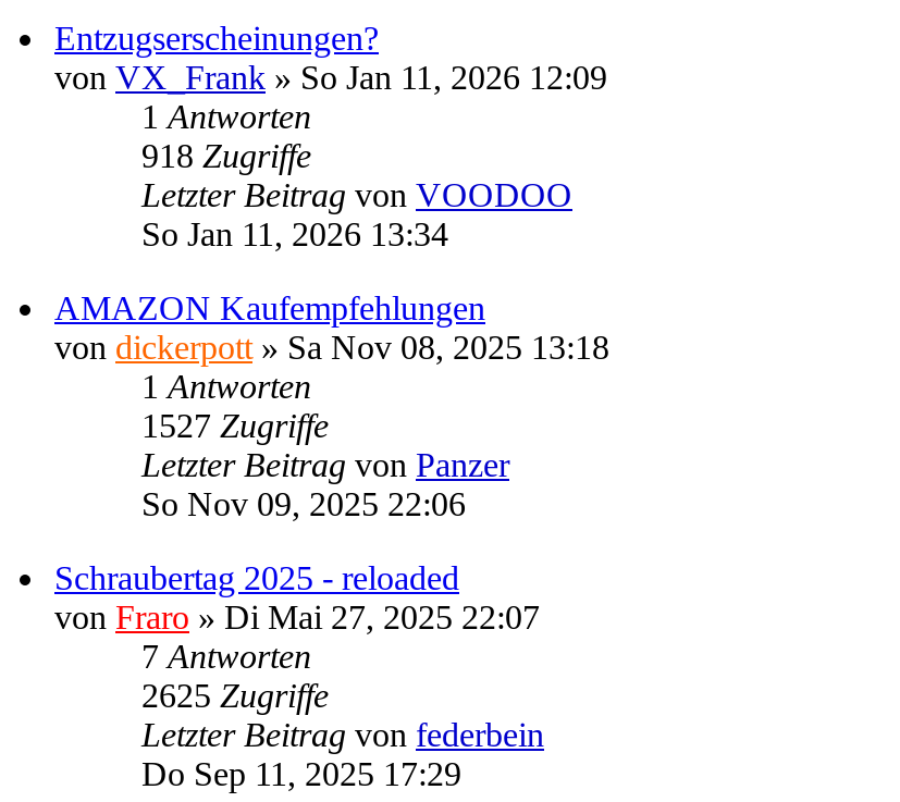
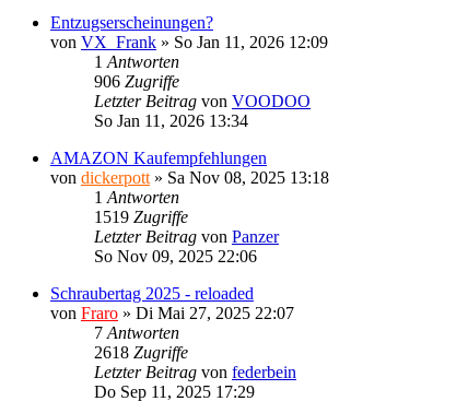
- 918 Zugriffe
+ 906 Zugriffe

- 1527 Zugriffe
+ 1519 Zugriffe

- 2625 Zugriffe
+ 2618 Zugriffe
